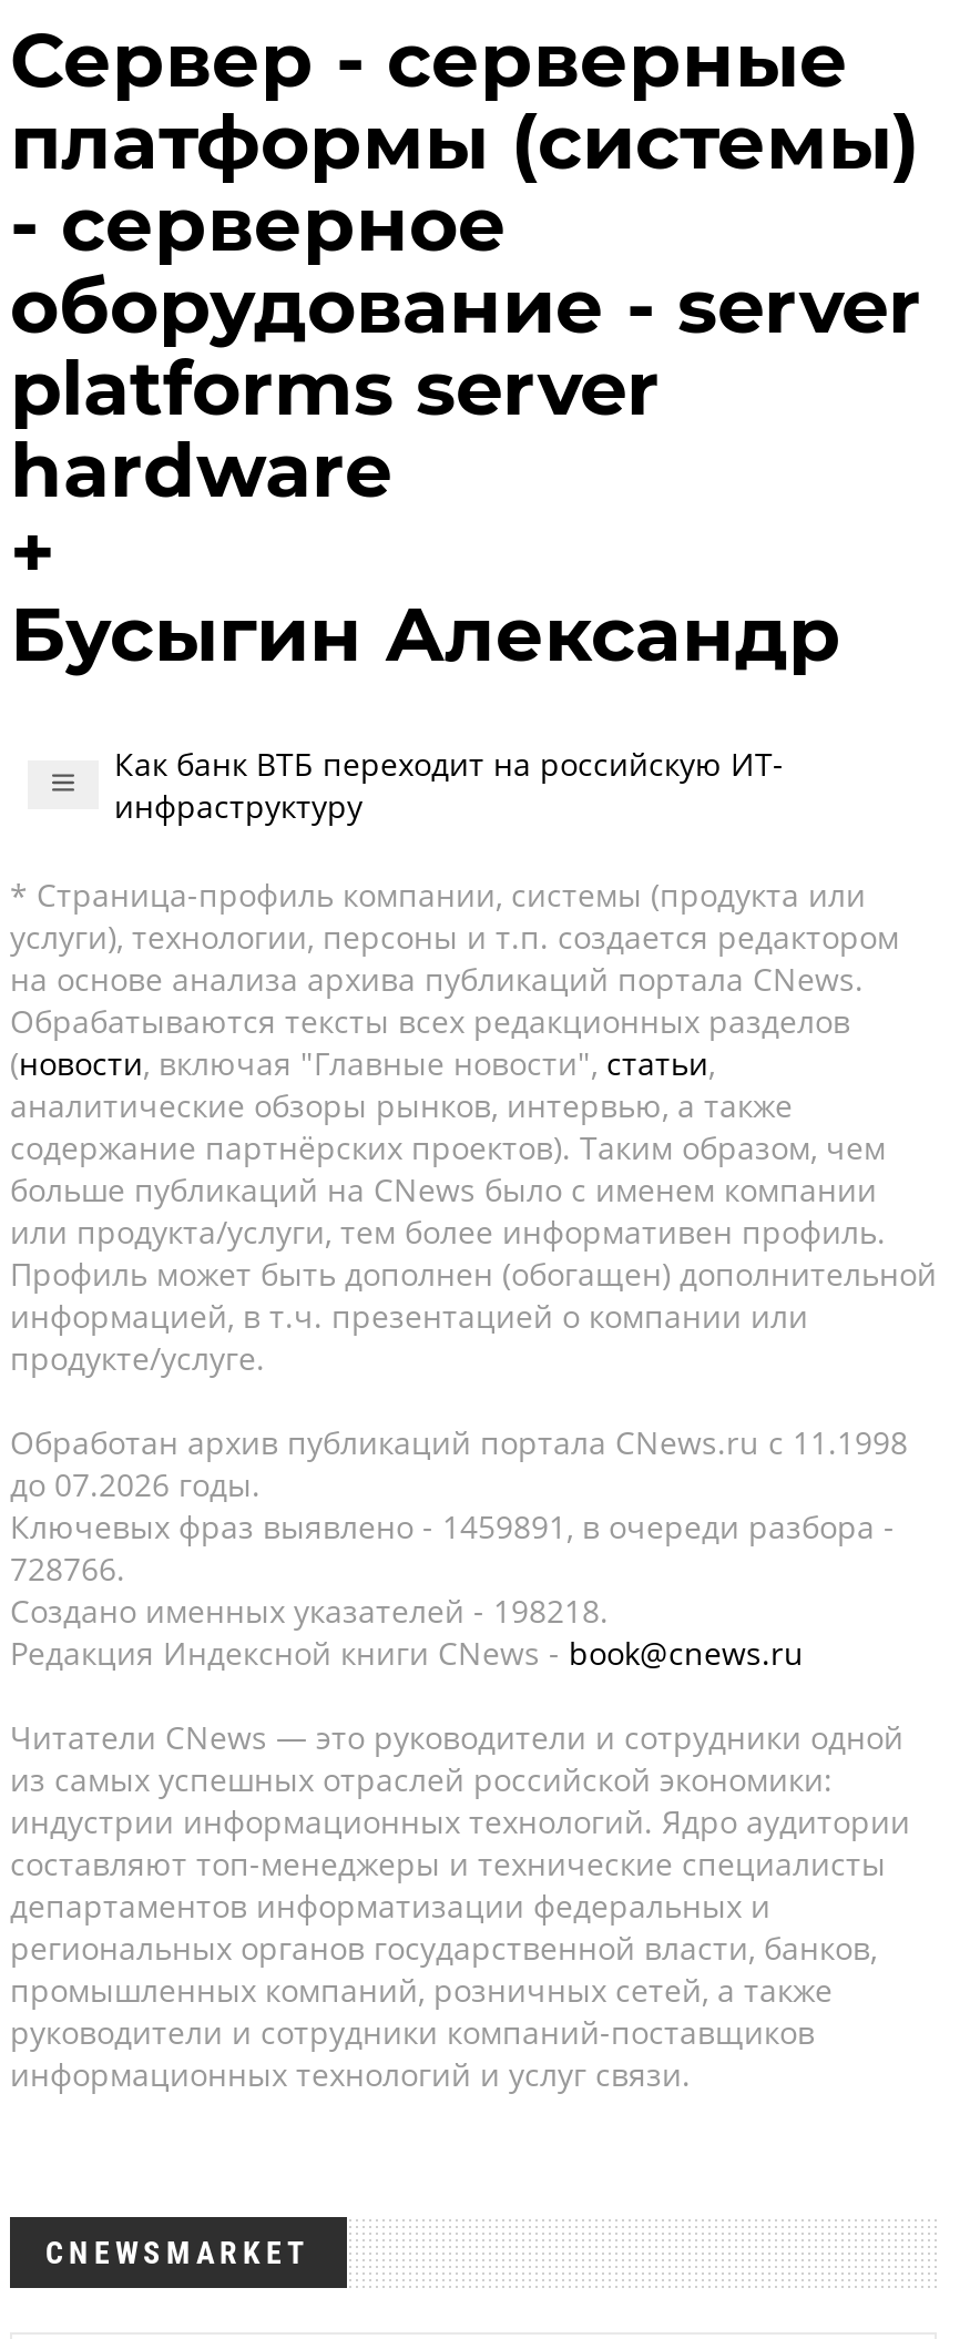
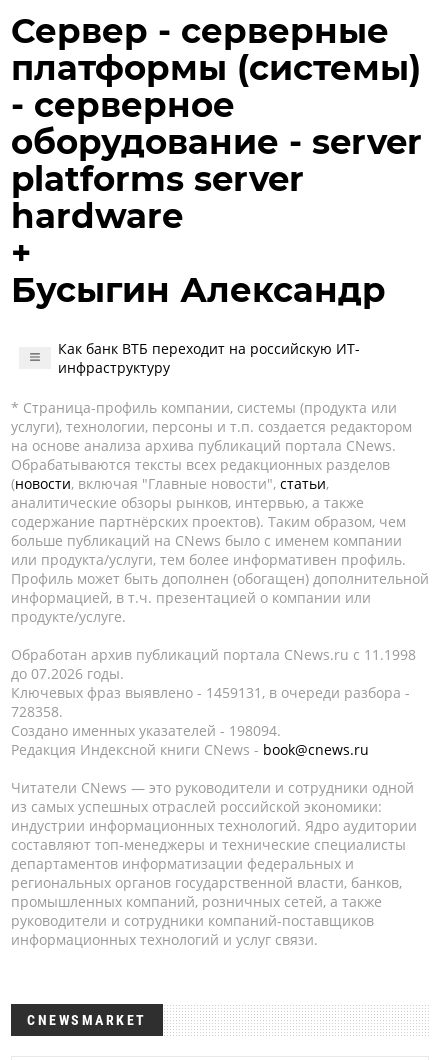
- Ключевых фраз выявлено - 1459891, в очереди разбора -
+ Ключевых фраз выявлено - 1459131, в очереди разбора -

- 728766.
+ 728358.

- Создано именных указателей - 198218.
+ Создано именных указателей - 198094.
